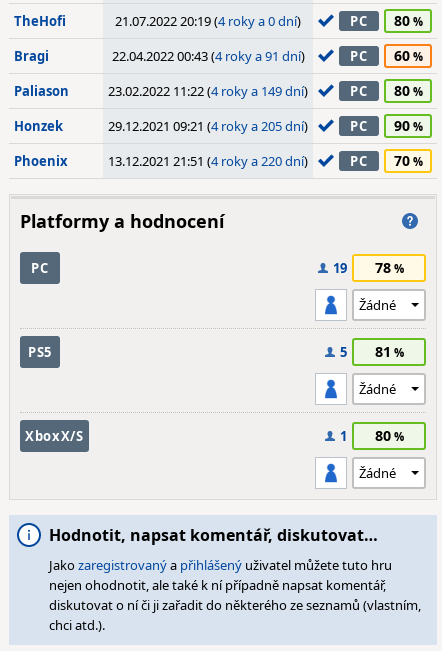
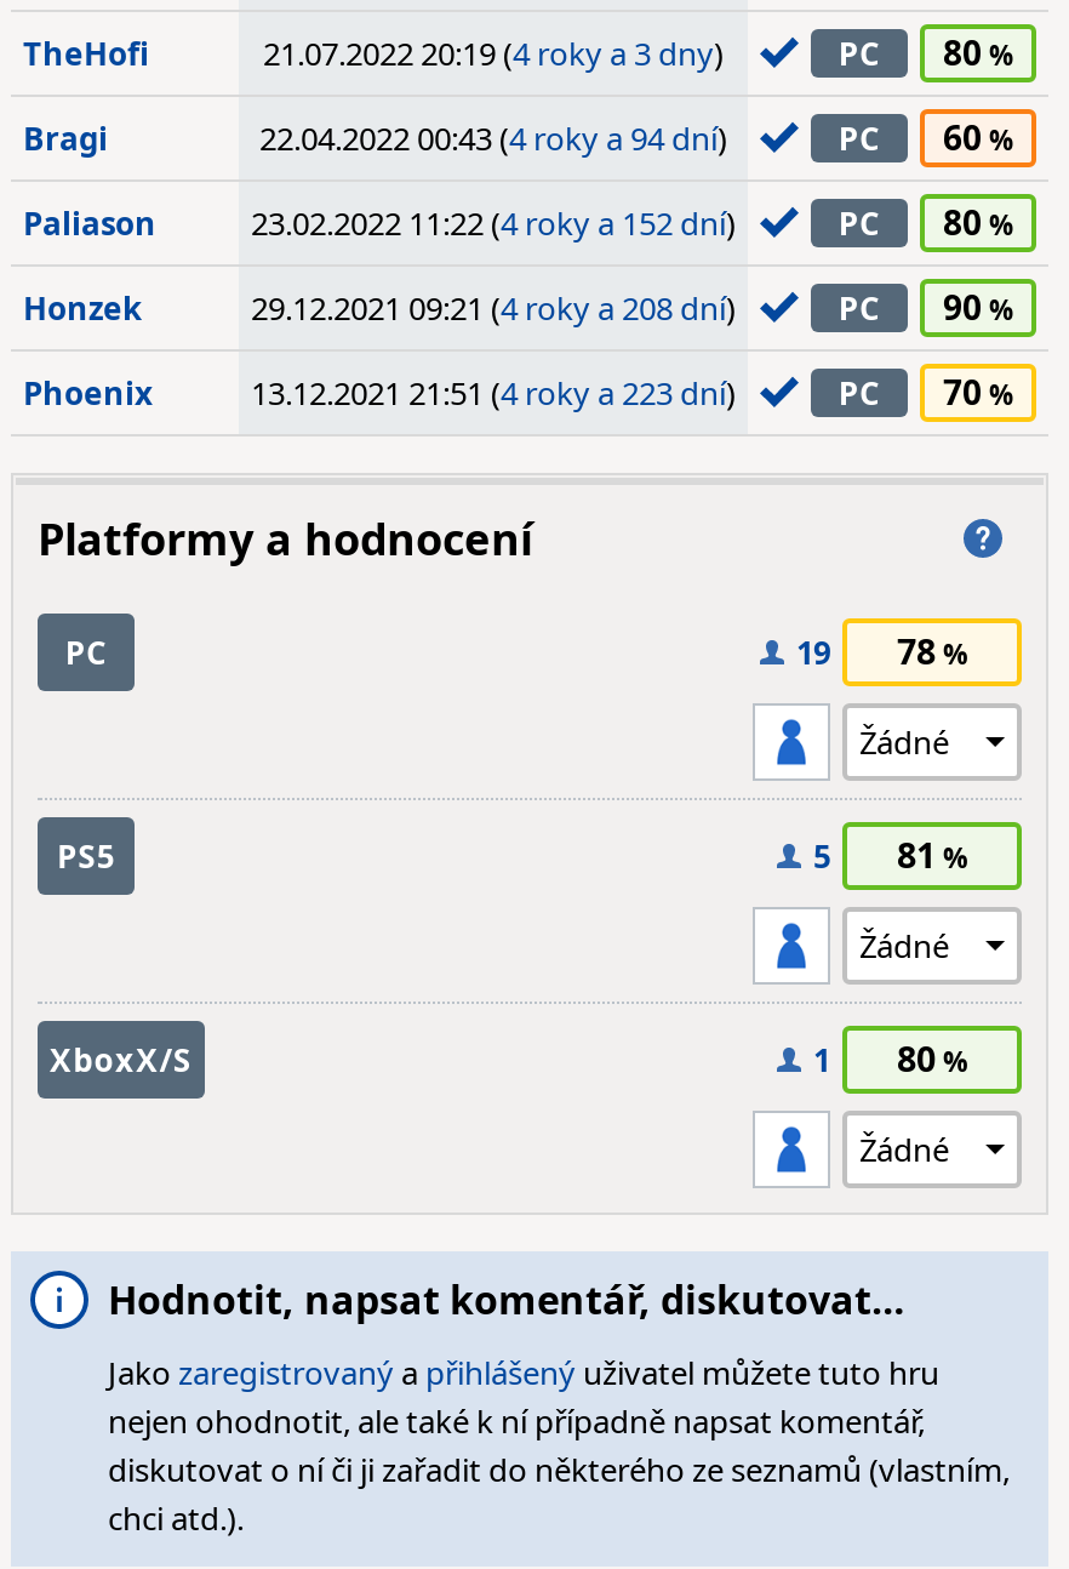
- 21.07.2022 20:19 (4 roky a 0 dní)
+ 21.07.2022 20:19 (4 roky a 3 dny)

- 22.04.2022 00:43 (4 roky a 91 dní)
+ 22.04.2022 00:43 (4 roky a 94 dní)

- 23.02.2022 11:22 (4 roky a 149 dní)
+ 23.02.2022 11:22 (4 roky a 152 dní)

- 29.12.2021 09:21 (4 roky a 205 dní)
+ 29.12.2021 09:21 (4 roky a 208 dní)

- 13.12.2021 21:51 (4 roky a 220 dní)
+ 13.12.2021 21:51 (4 roky a 223 dní)
